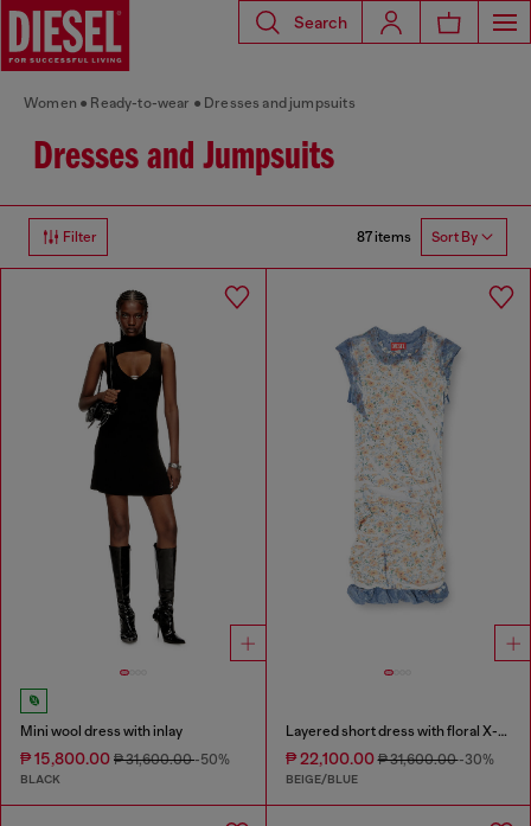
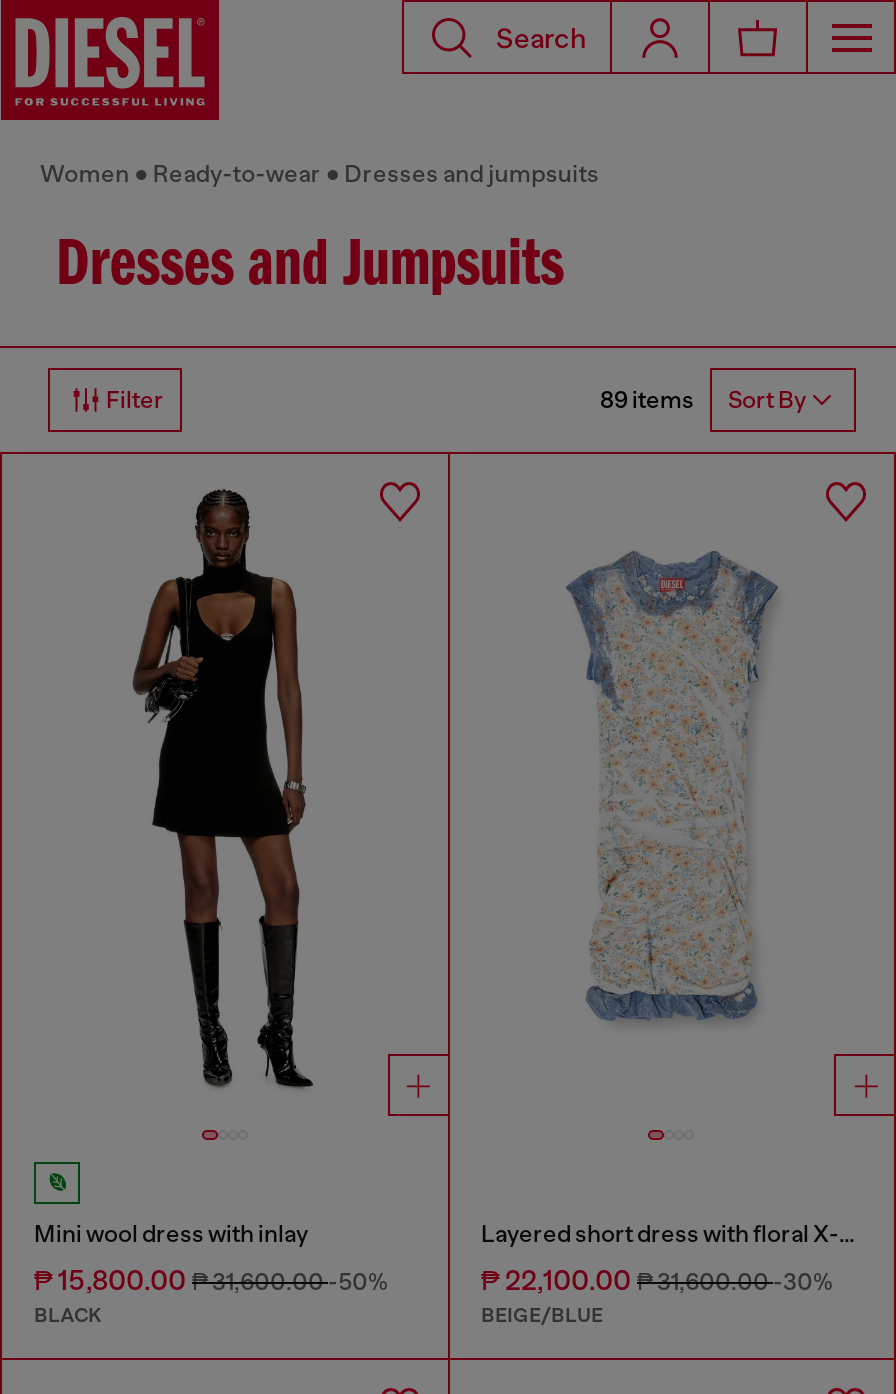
- 87 items Sort By
+ 89 items Sort By
